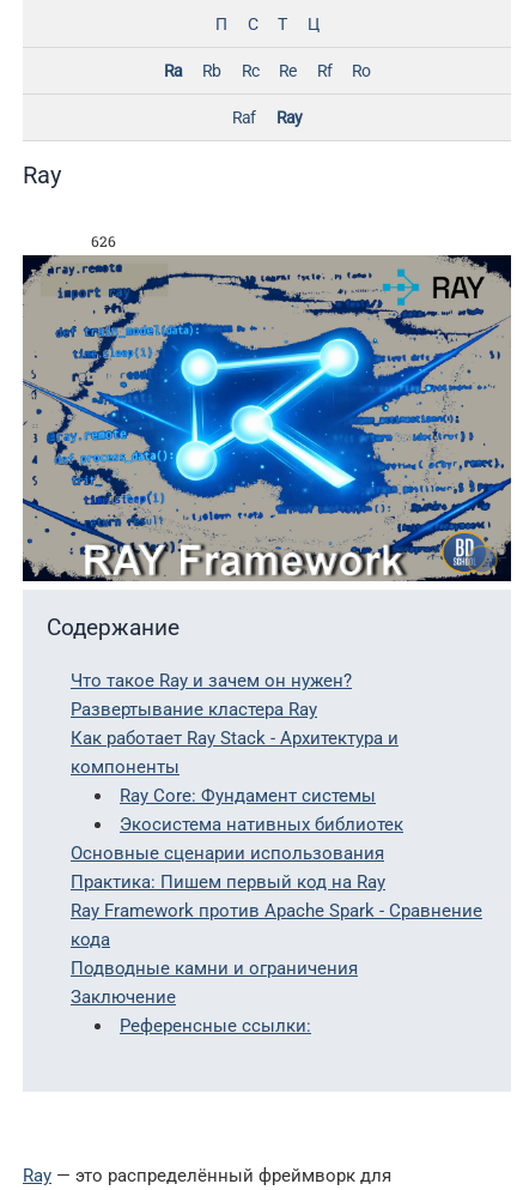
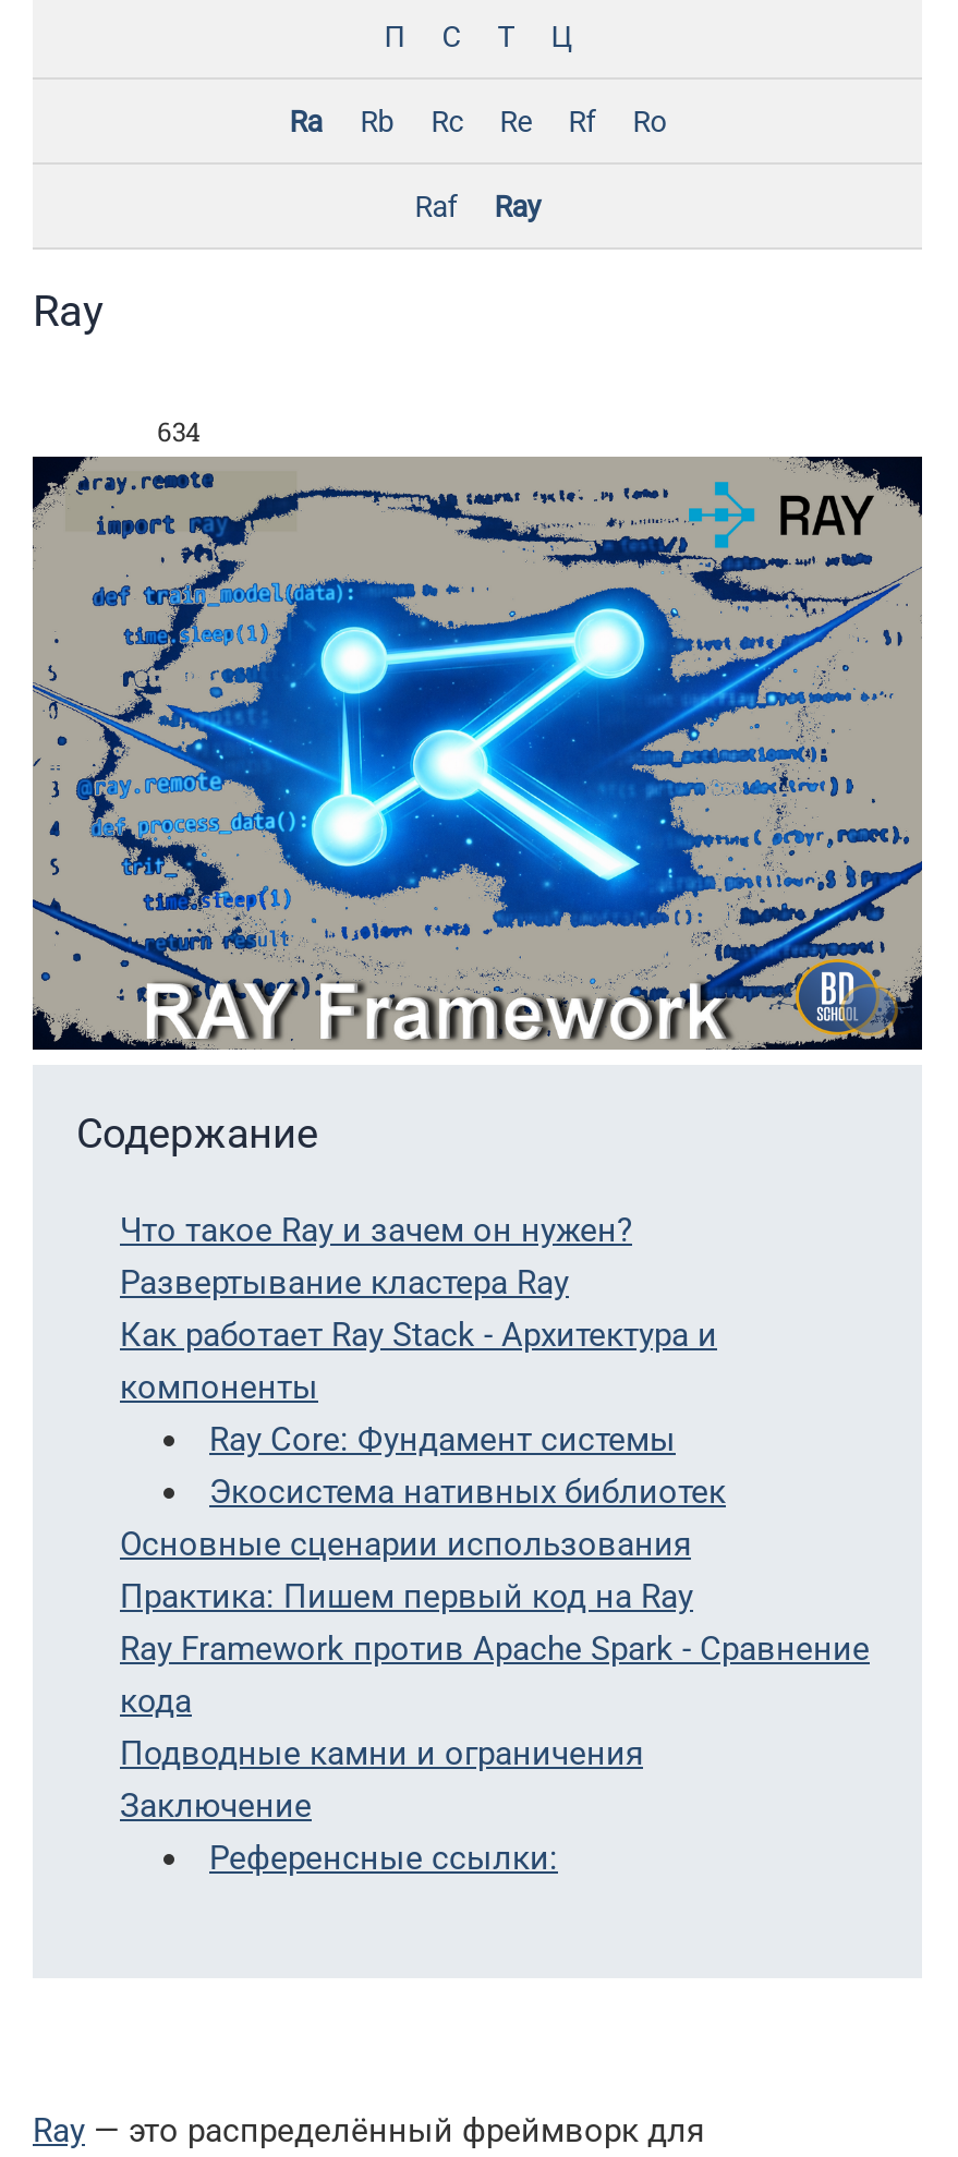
- 626
+ 634
